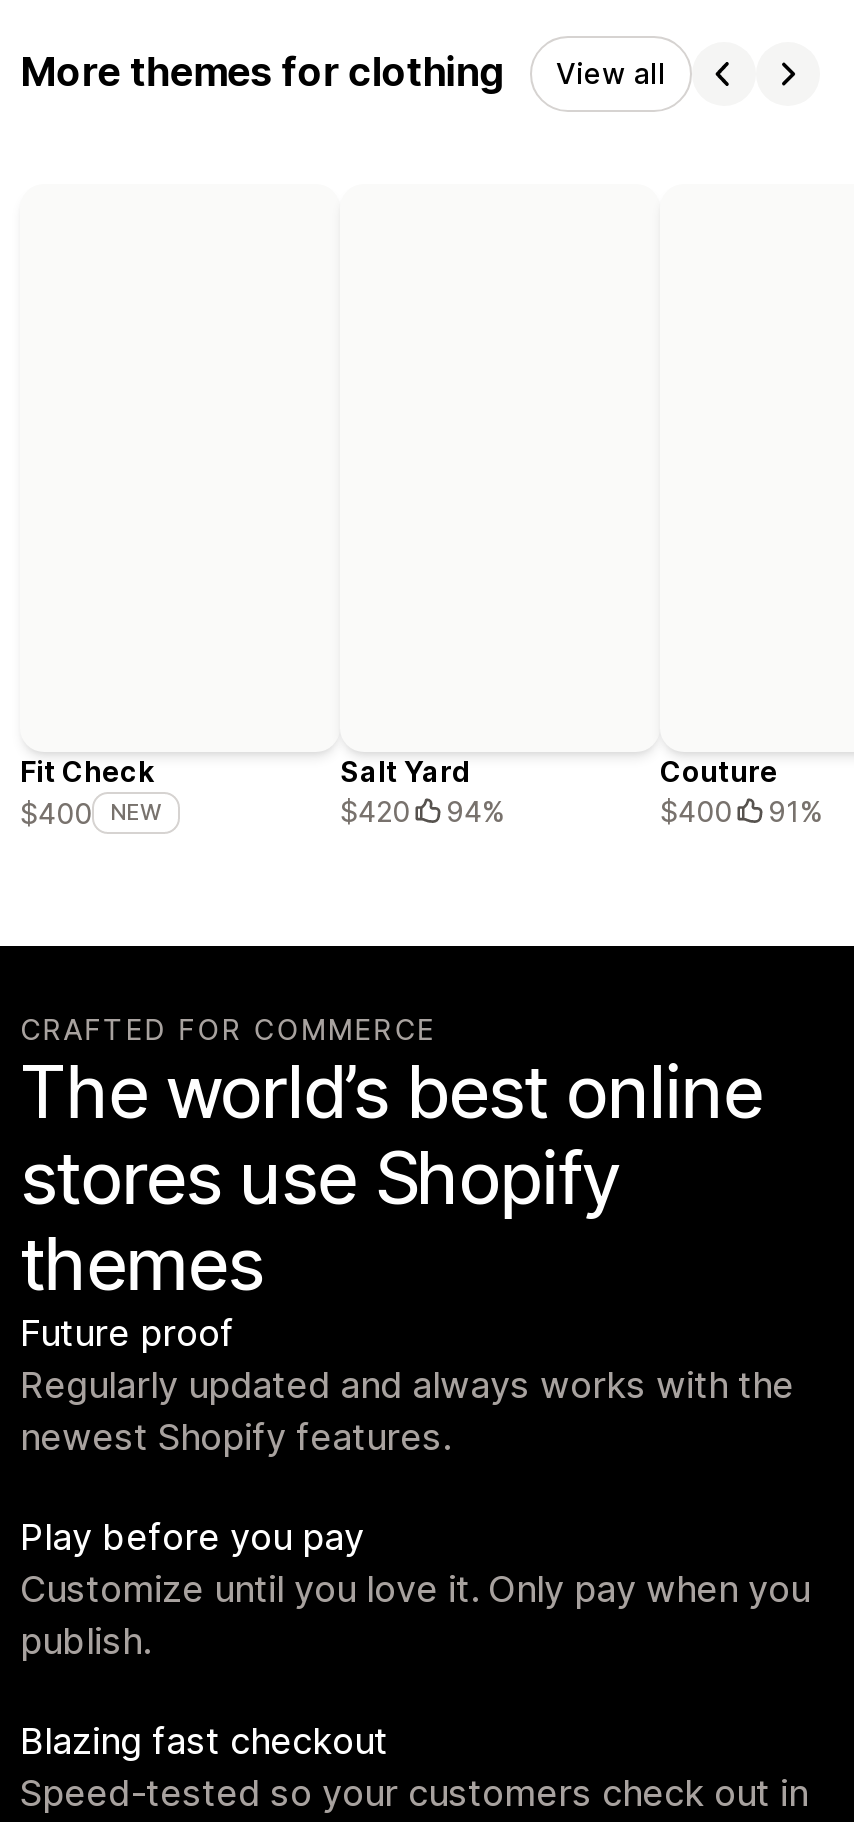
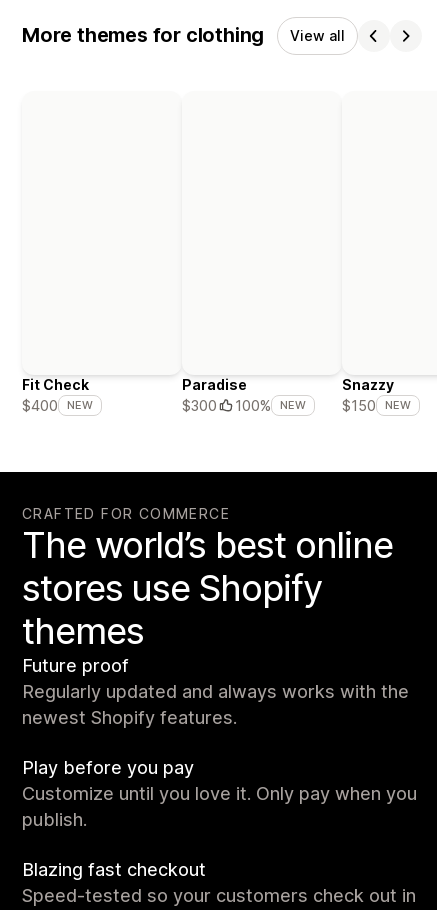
- Salt Yard
- $420
- 94%
+ Paradise
+ $300
+ 100%
+ NEW

- Couture
- $400
- 91%
+ Snazzy
+ $150
+ NEW
